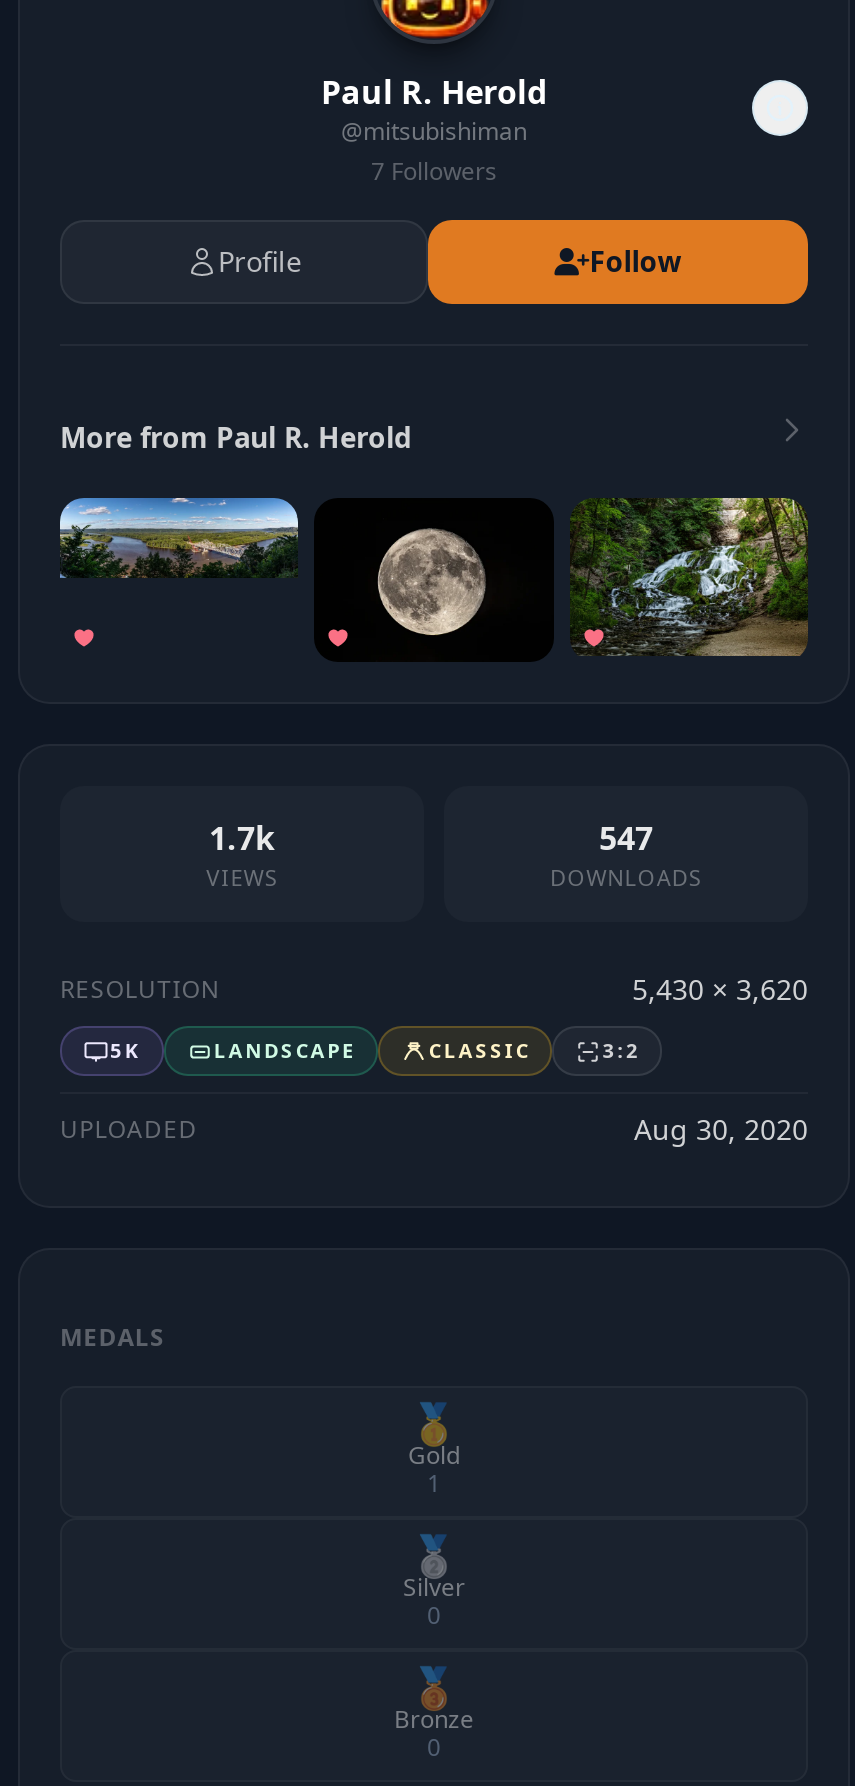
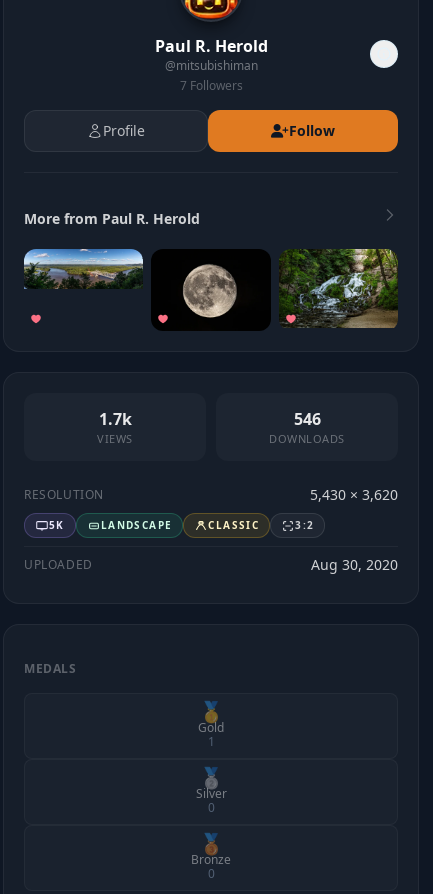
- 547
+ 546
